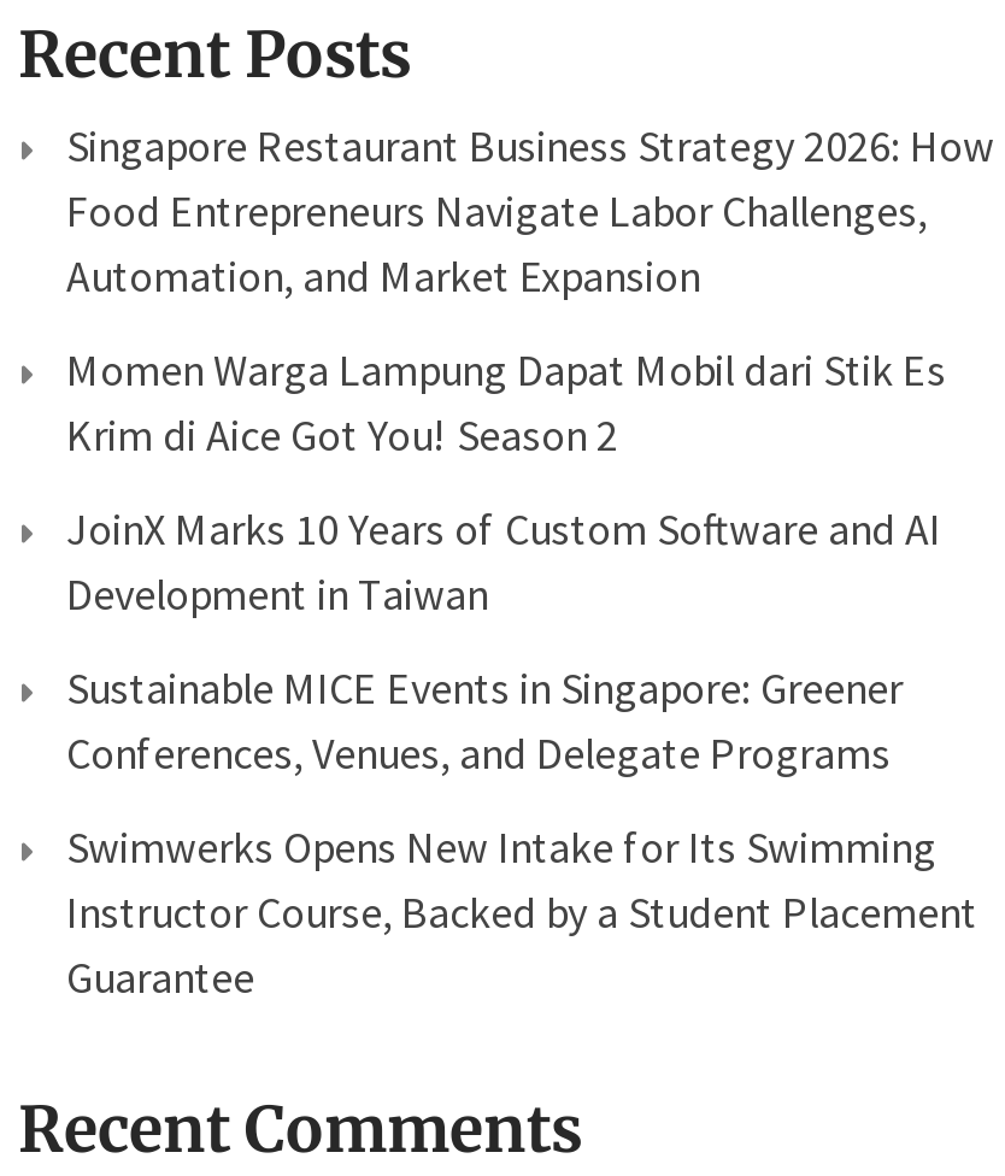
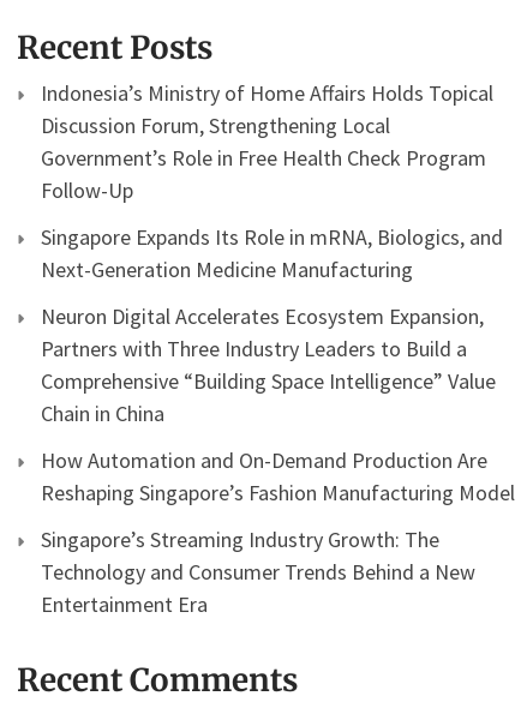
- Singapore Restaurant Business Strategy 2026: How
- Food Entrepreneurs Navigate Labor Challenges,
- Automation, and Market Expansion
+ Indonesia’s Ministry of Home Affairs Holds Topical
+ Discussion Forum, Strengthening Local
+ Government’s Role in Free Health Check Program
+ Follow-Up

- Momen Warga Lampung Dapat Mobil dari Stik Es
- Krim di Aice Got You! Season 2
+ Singapore Expands Its Role in mRNA, Biologics, and
+ Next-Generation Medicine Manufacturing

- JoinX Marks 10 Years of Custom Software and AI
- Development in Taiwan
+ Neuron Digital Accelerates Ecosystem Expansion,
+ Partners with Three Industry Leaders to Build a
+ Comprehensive “Building Space Intelligence” Value
+ Chain in China

- Sustainable MICE Events in Singapore: Greener
- Conferences, Venues, and Delegate Programs
+ How Automation and On-Demand Production Are
+ Reshaping Singapore’s Fashion Manufacturing Model

- Swimwerks Opens New Intake for Its Swimming
- Instructor Course, Backed by a Student Placement
- Guarantee
+ Singapore’s Streaming Industry Growth: The
+ Technology and Consumer Trends Behind a New
+ Entertainment Era
